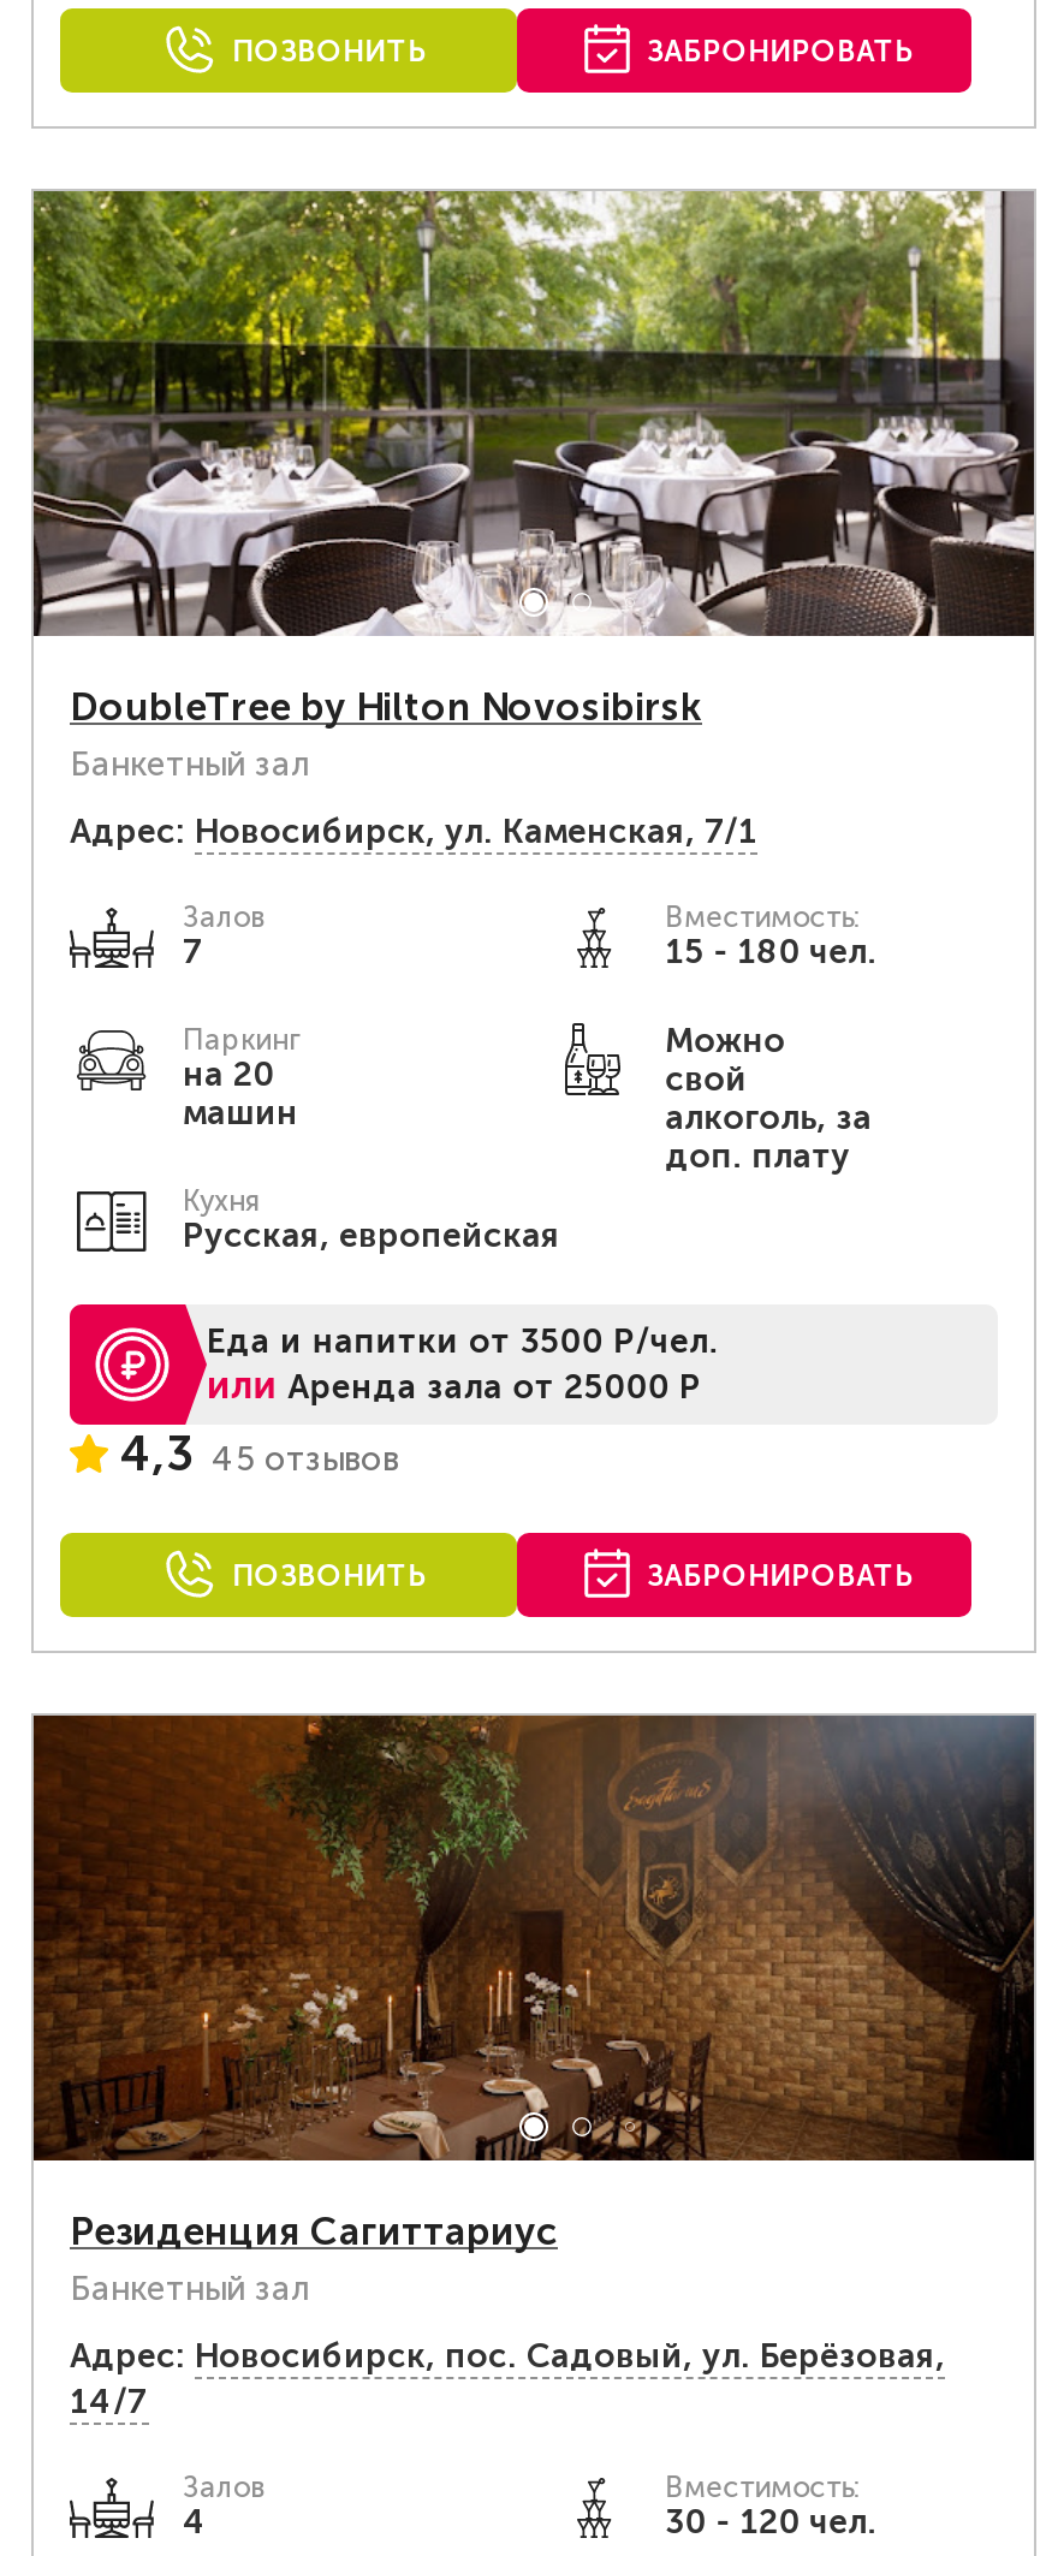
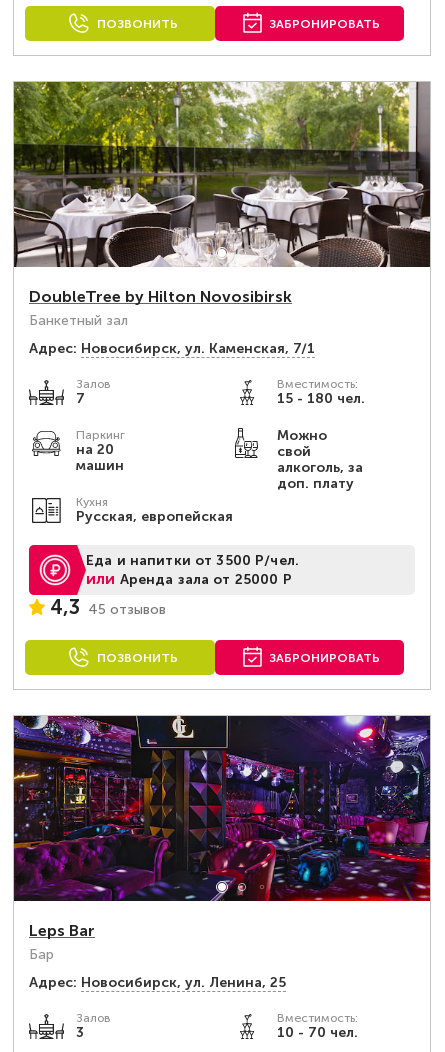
- [image]
- Резиденция Сагиттариус
- Банкетный зал
+ [image]
+ Leps Bar
+ Бар

- Адрес: Новосибирск, пос. Садовый, ул. Берёзовая,
- 14/7
+ Адрес: Новосибирск, ул. Ленина, 25

- 4
+ 3

- 30 - 120 чел.
+ 10 - 70 чел.
